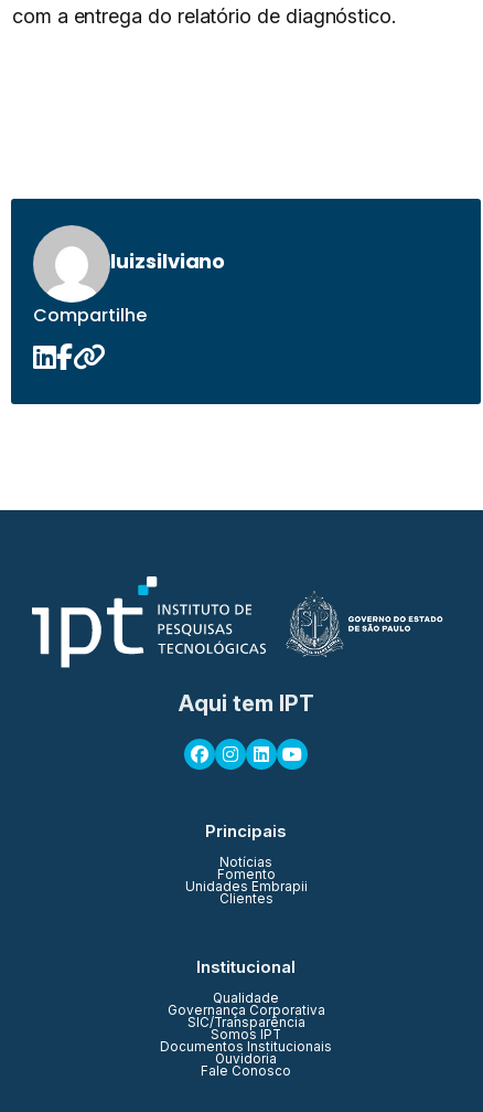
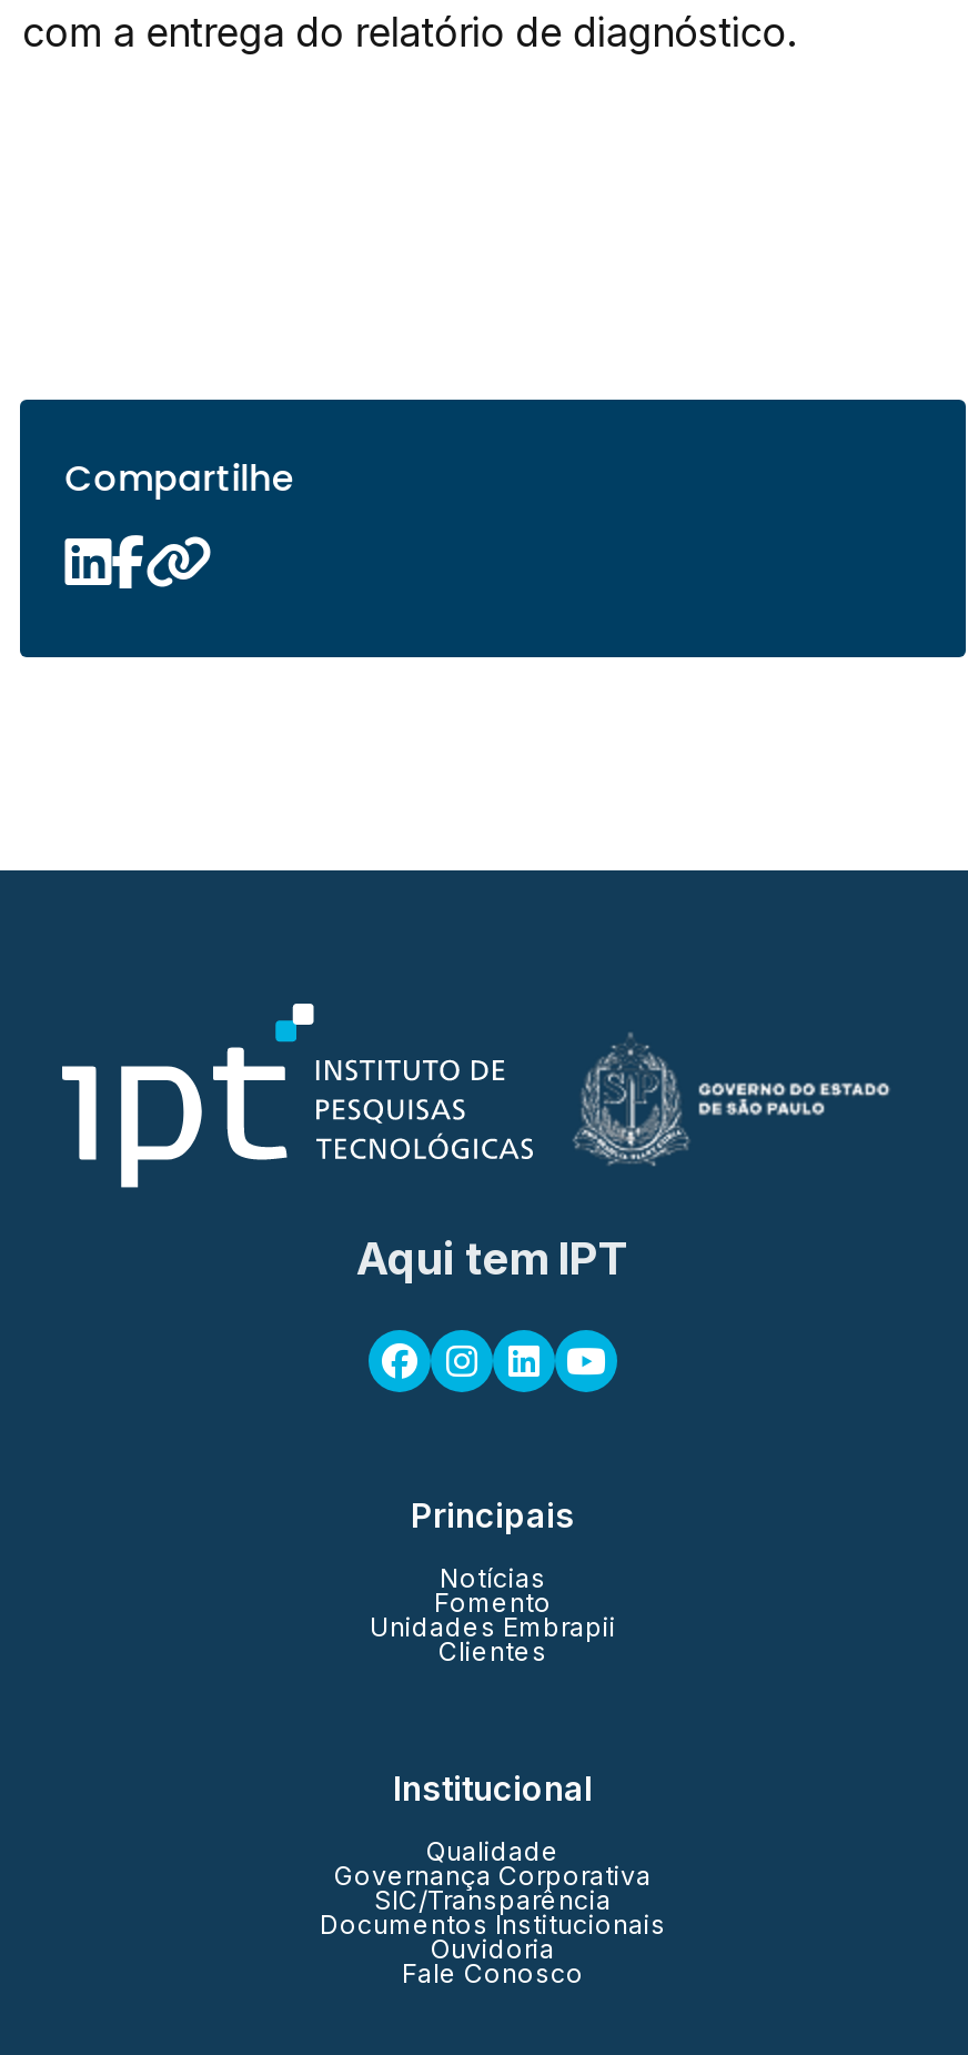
- [image]
- luizsilviano

- Somos IPT
